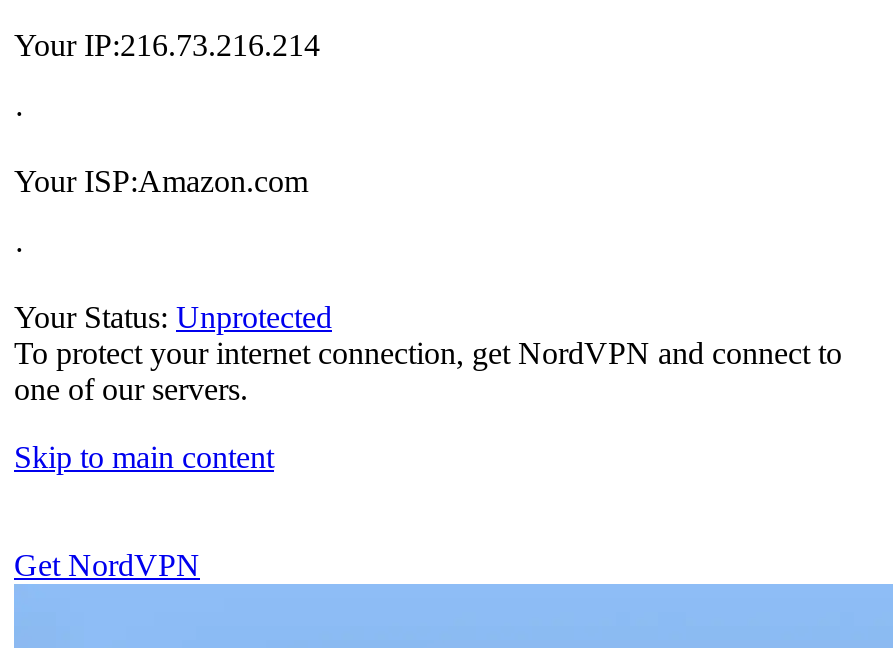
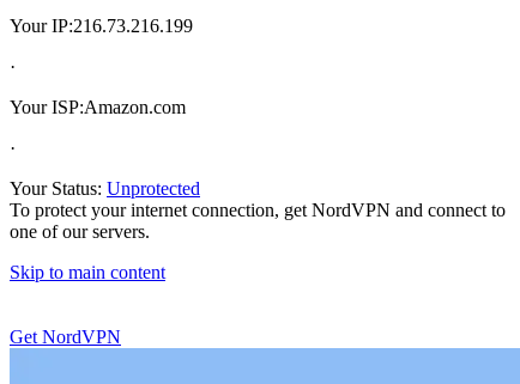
- Your IP:216.73.216.214
+ Your IP:216.73.216.199
